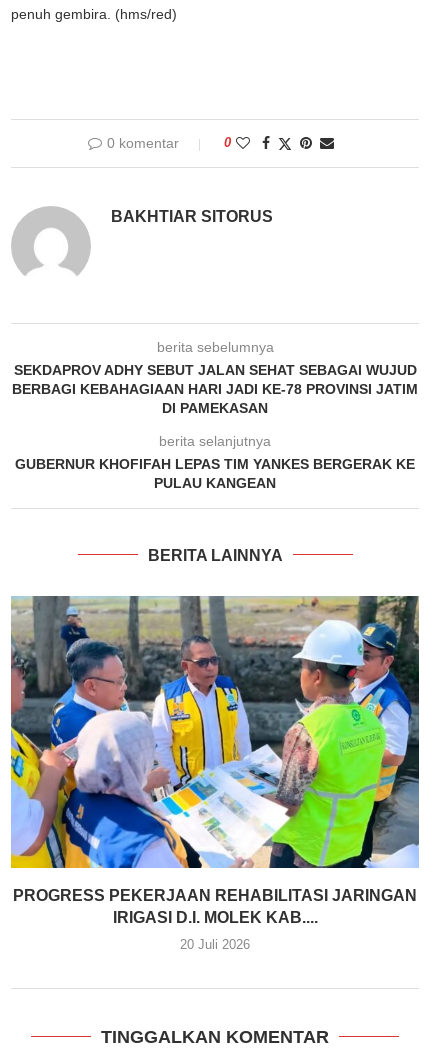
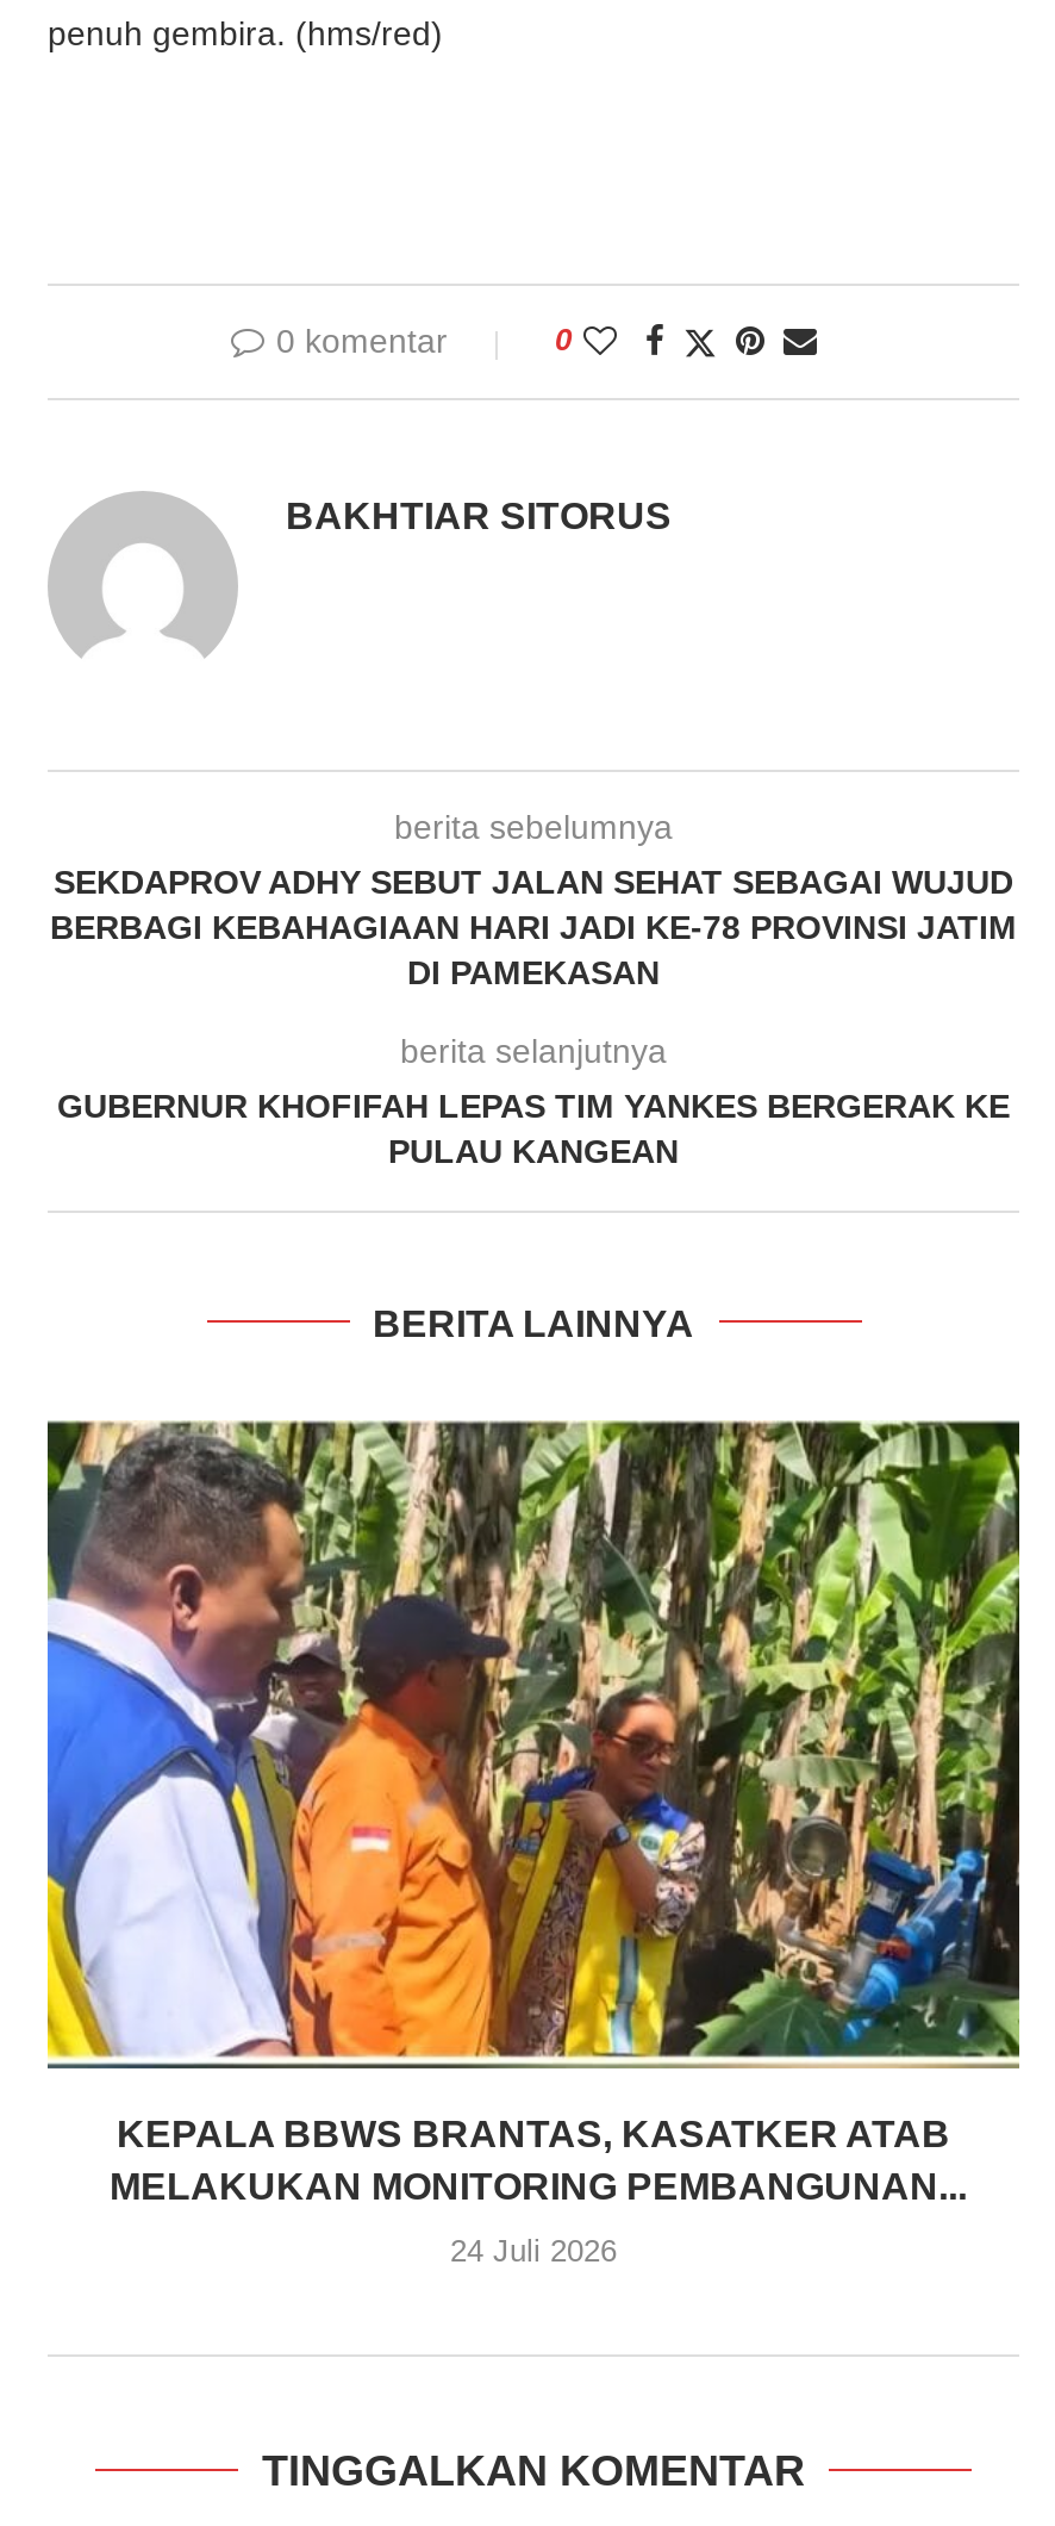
- [image]
- PROGRESS PEKERJAAN REHABILITASI JARINGAN
- IRIGASI D.I. MOLEK KAB....
+ [image]
+ KEPALA BBWS BRANTAS, KASATKER ATAB
+ MELAKUKAN MONITORING PEMBANGUNAN...

- 20 Juli 2026
+ 24 Juli 2026
